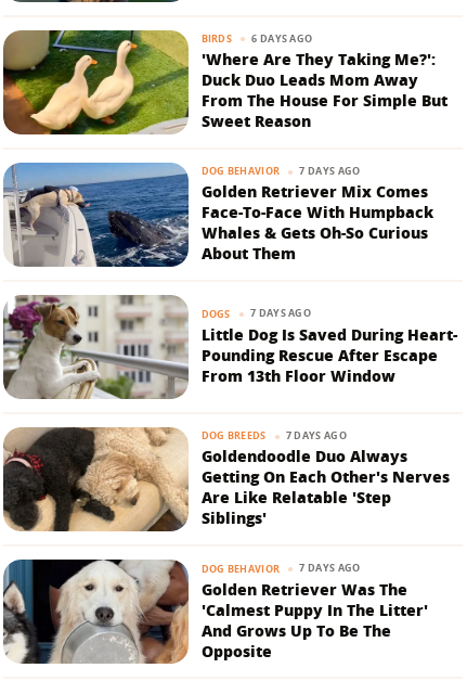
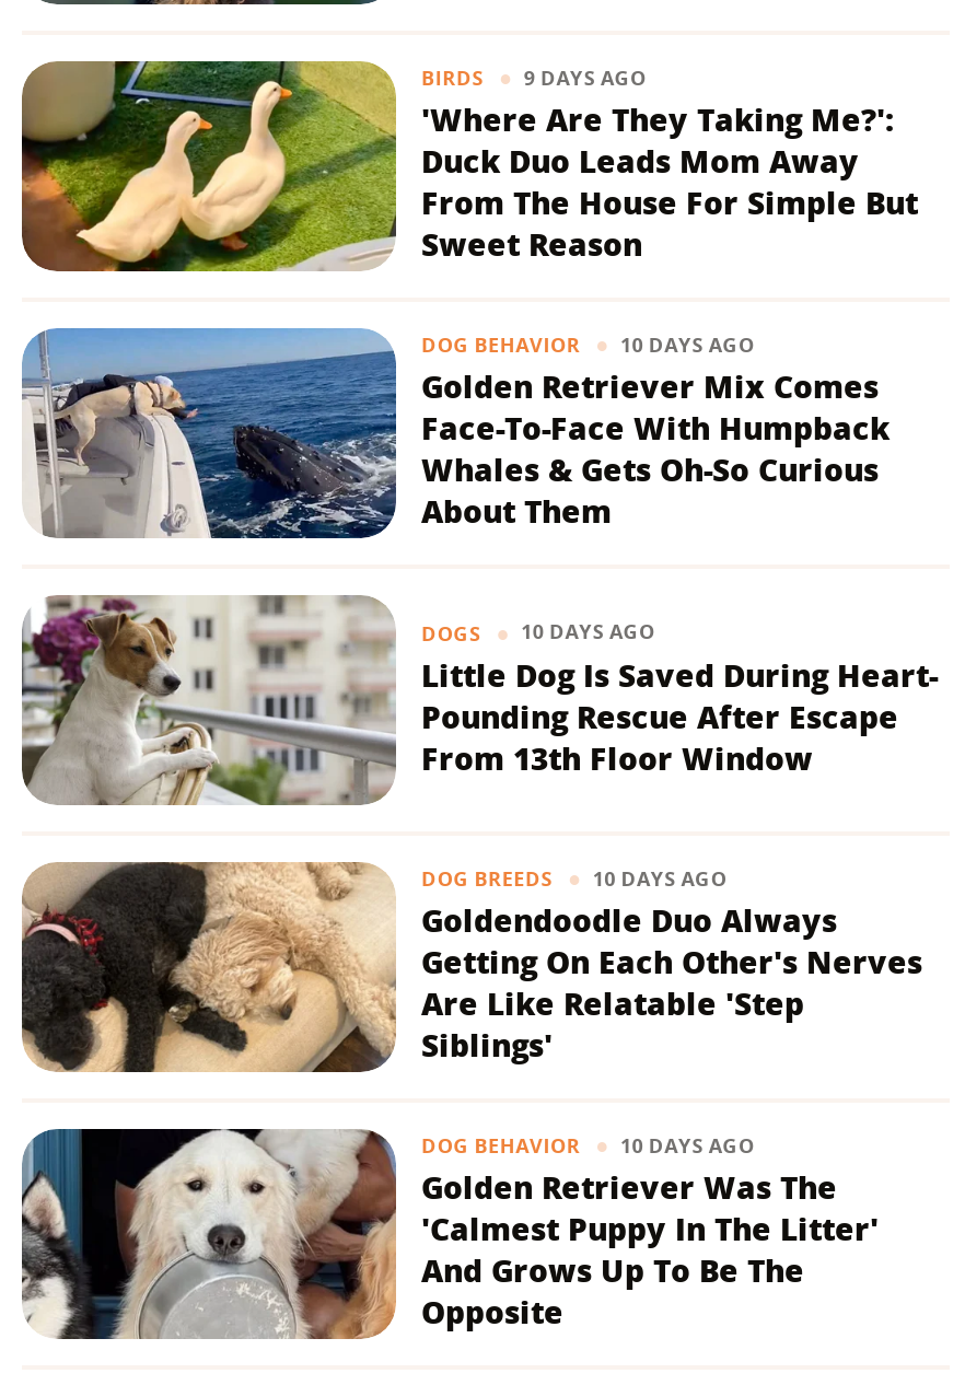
- BIRDS 6 DAYS AGO
+ BIRDS 9 DAYS AGO

- DOG BEHAVIOR 7 DAYS AGO
+ DOG BEHAVIOR 10 DAYS AGO

- DOGS 7 DAYS AGO
+ DOGS 10 DAYS AGO

- DOG BREEDS 7 DAYS AGO
+ DOG BREEDS 10 DAYS AGO

- DOG BEHAVIOR 7 DAYS AGO
+ DOG BEHAVIOR 10 DAYS AGO
